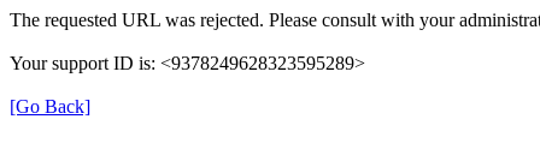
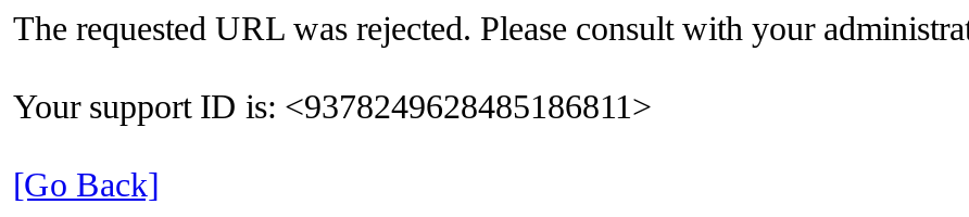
- Your support ID is: <9378249628323595289>
+ Your support ID is: <9378249628485186811>
